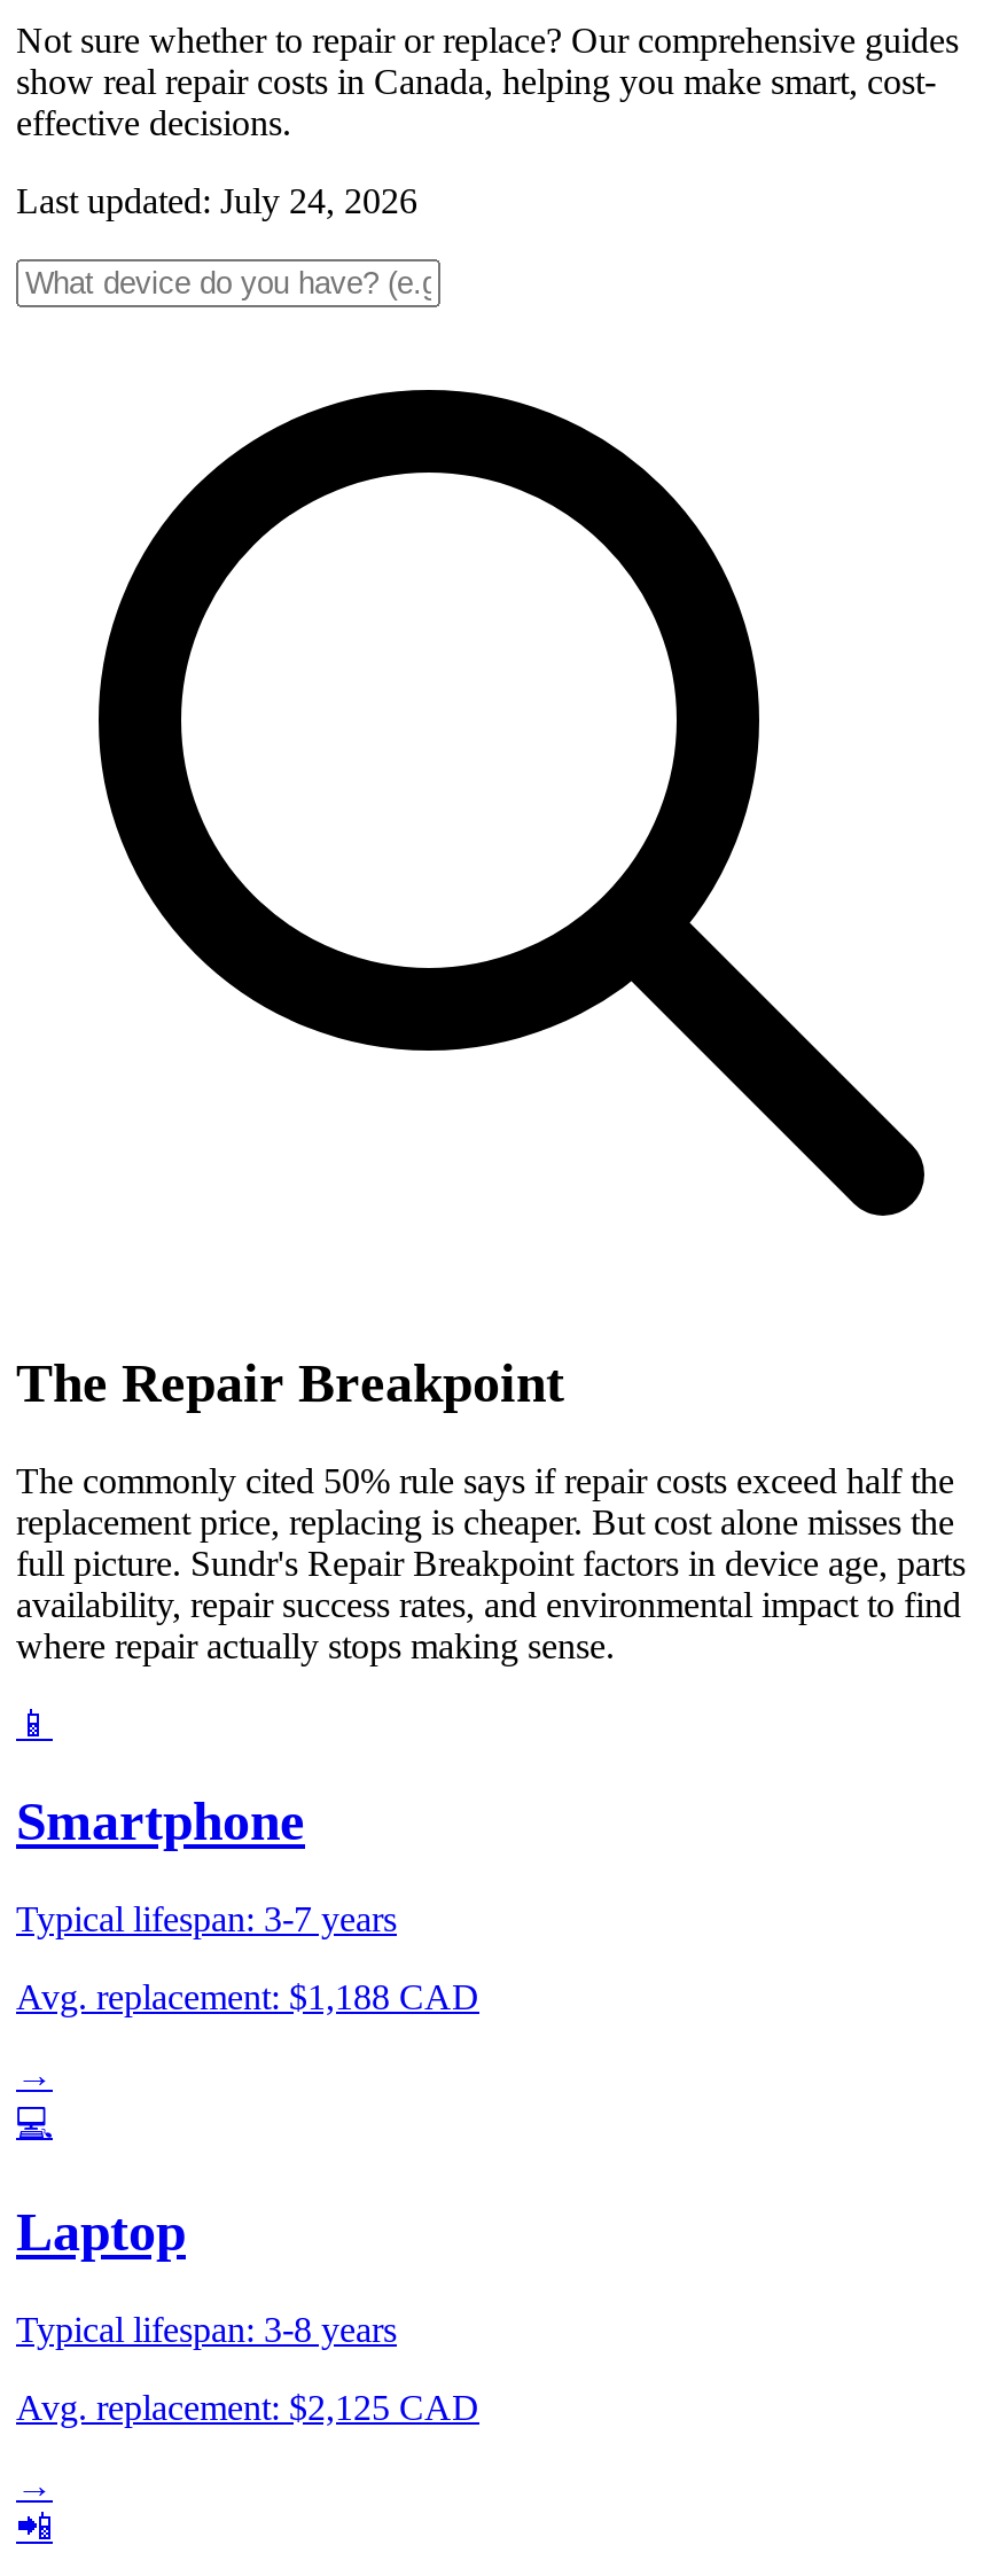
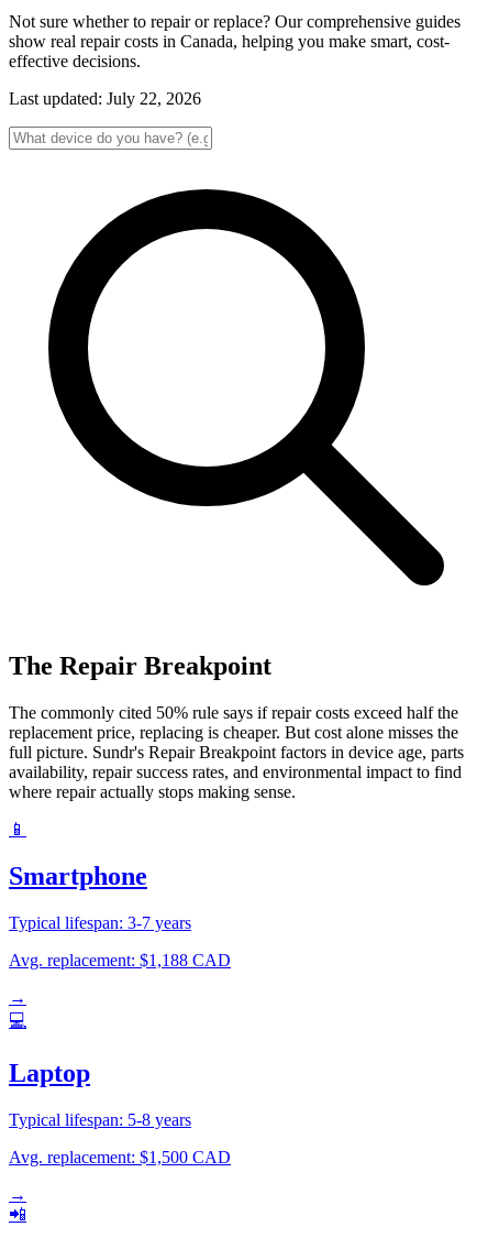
- Last updated: July 24, 2026
+ Last updated: July 22, 2026

- Typical lifespan: 3-8 years
+ Typical lifespan: 5-8 years

- Avg. replacement: $2,125 CAD
+ Avg. replacement: $1,500 CAD
